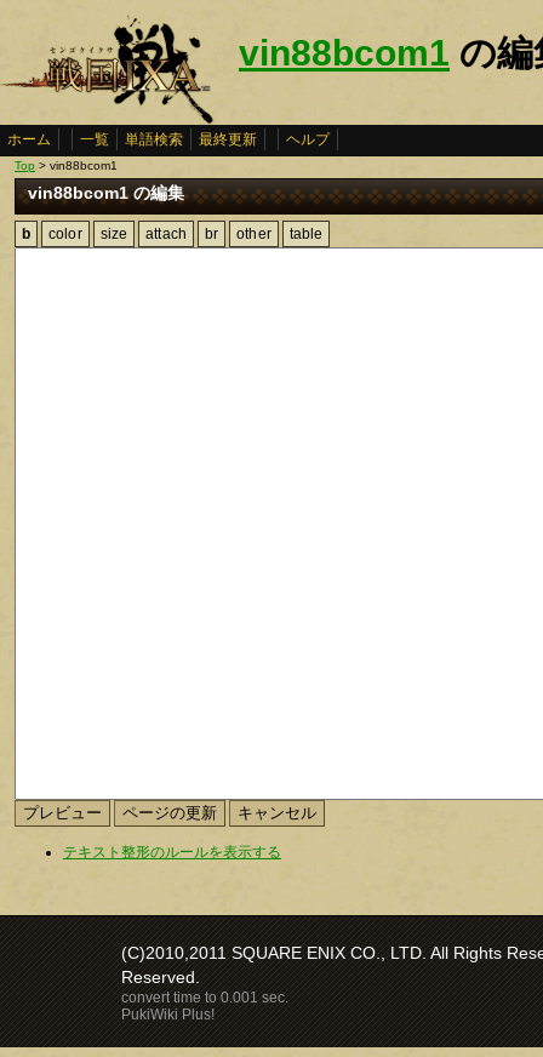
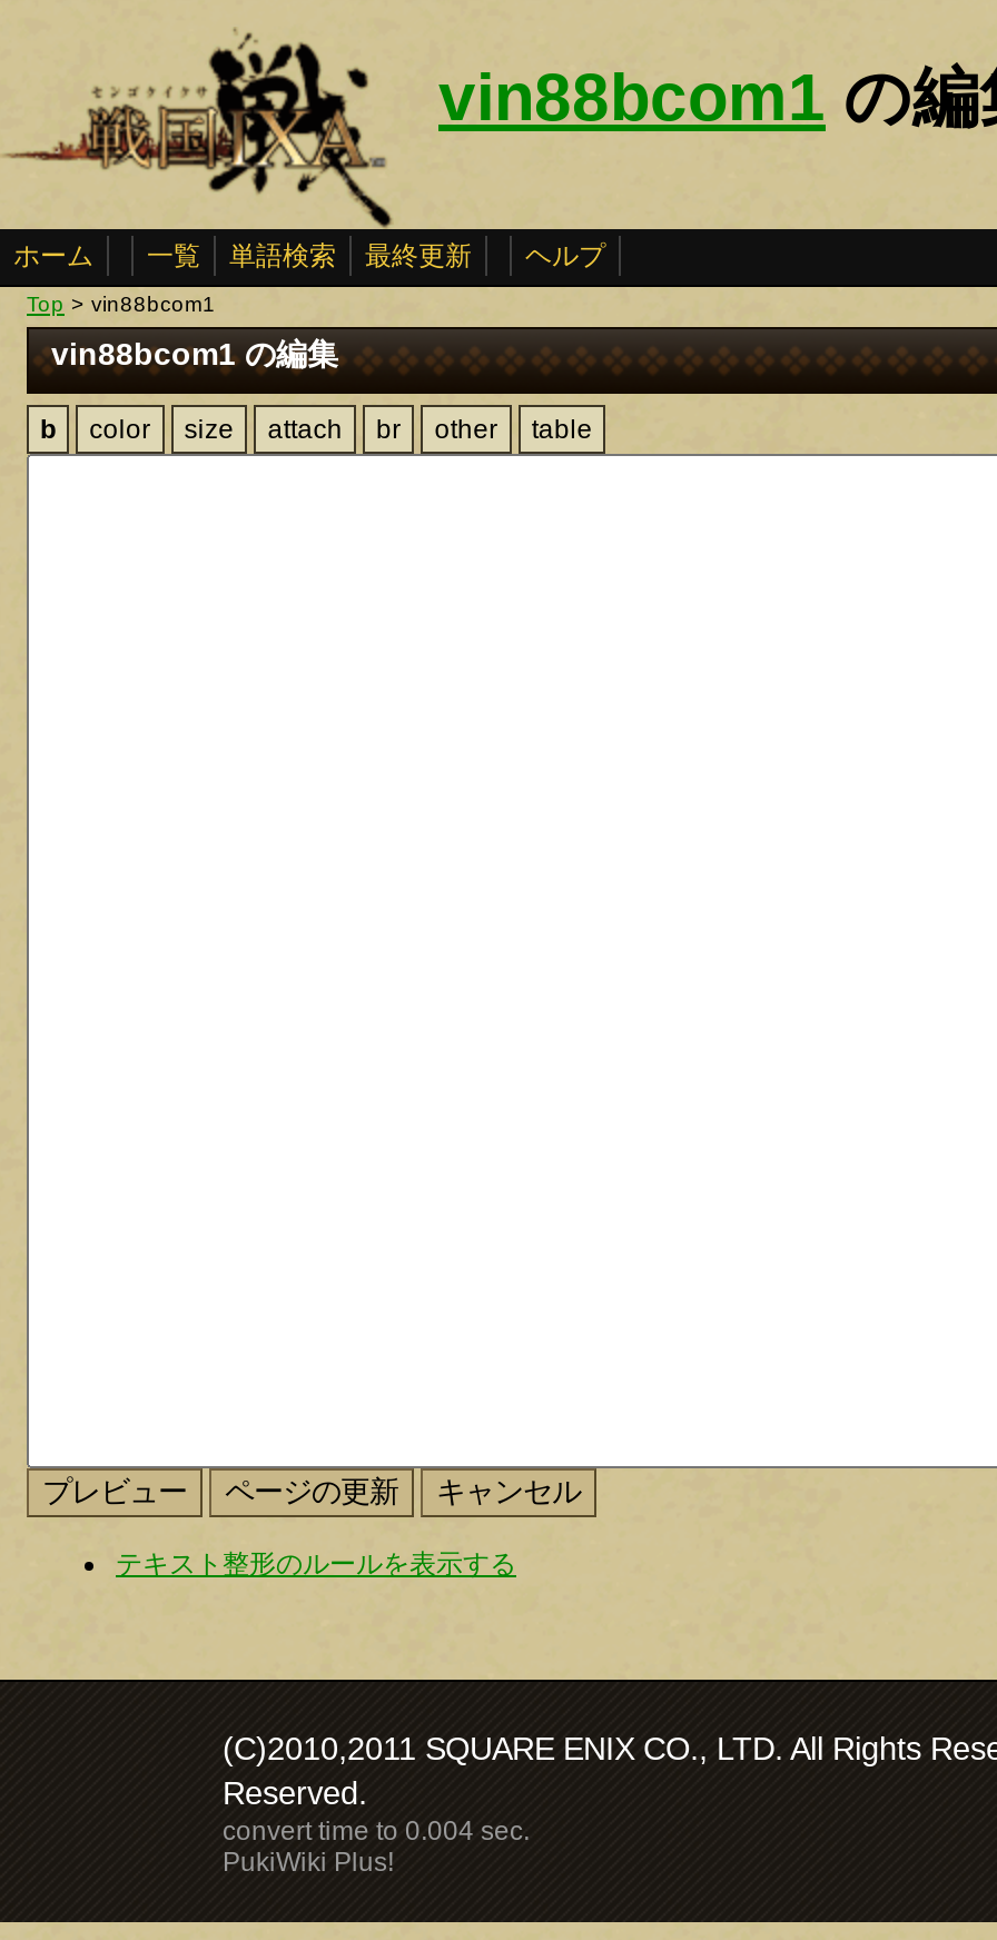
- convert time to 0.001 sec.
+ convert time to 0.004 sec.
